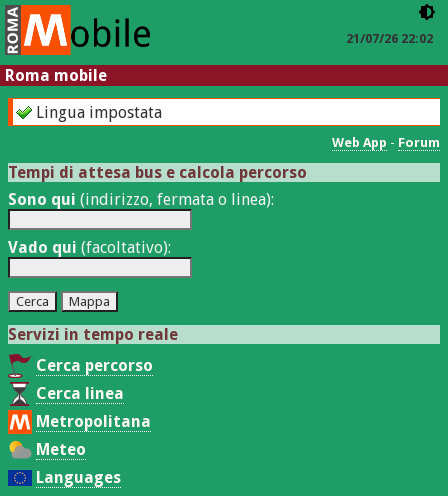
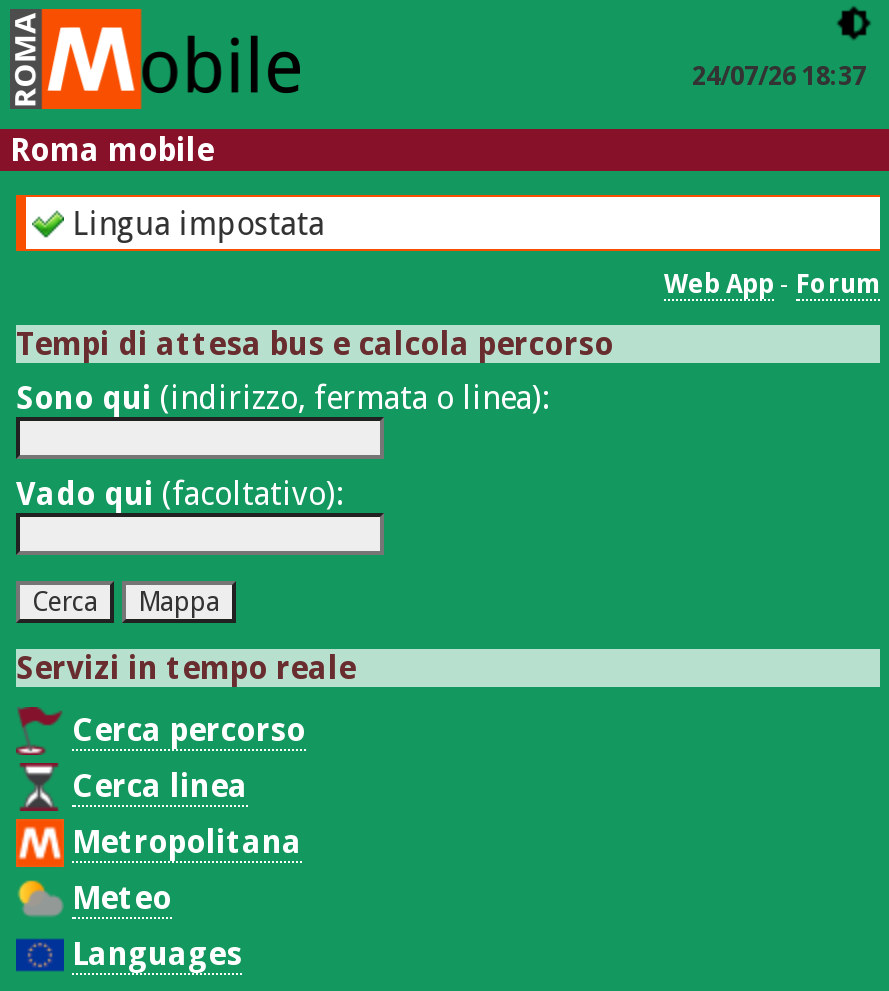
- 21/07/26 22:02
+ 24/07/26 18:37
